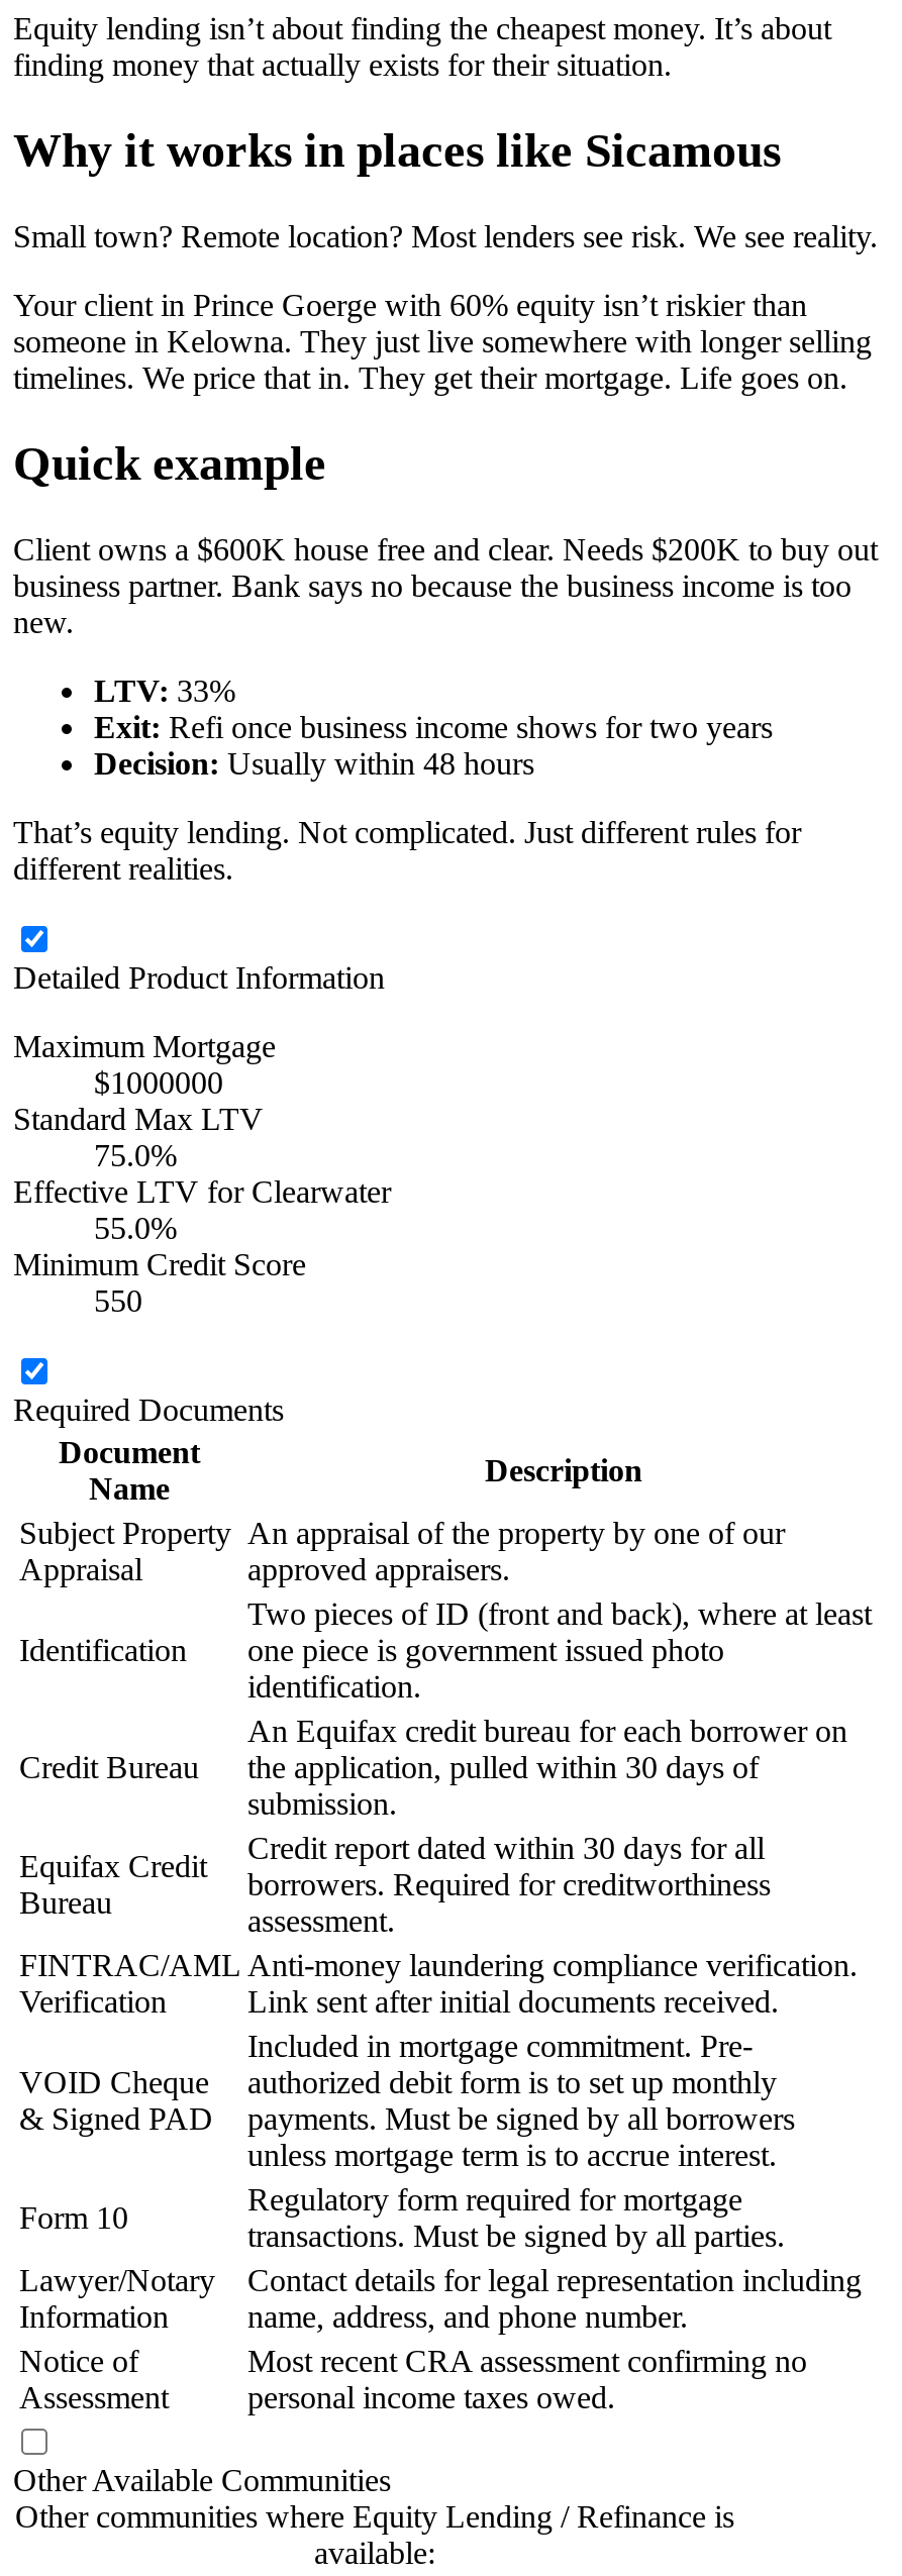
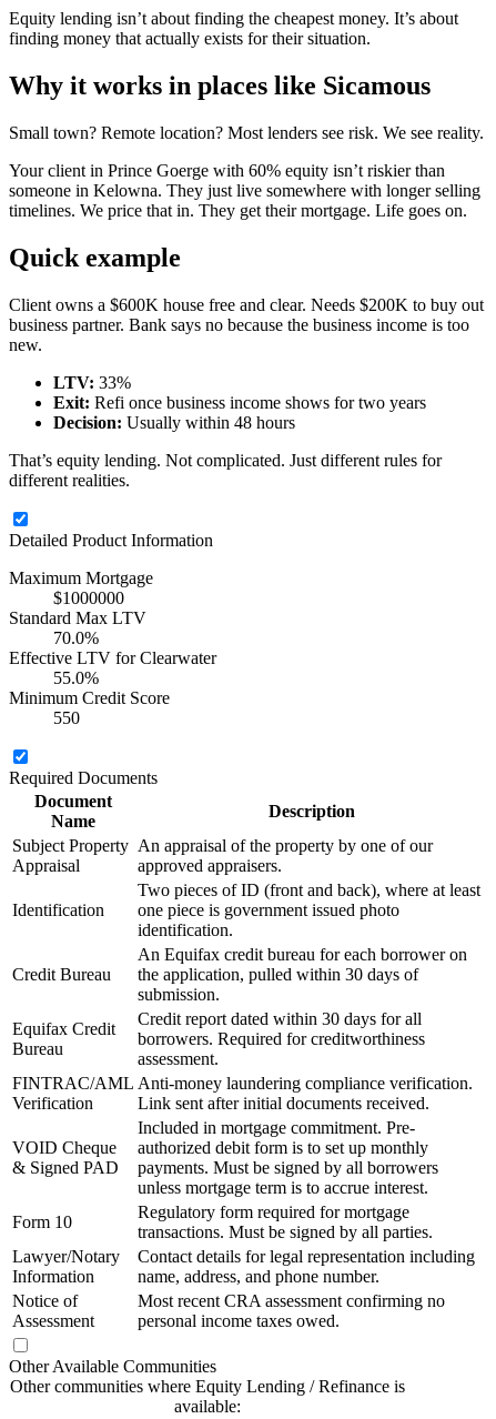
- 75.0%
+ 70.0%
